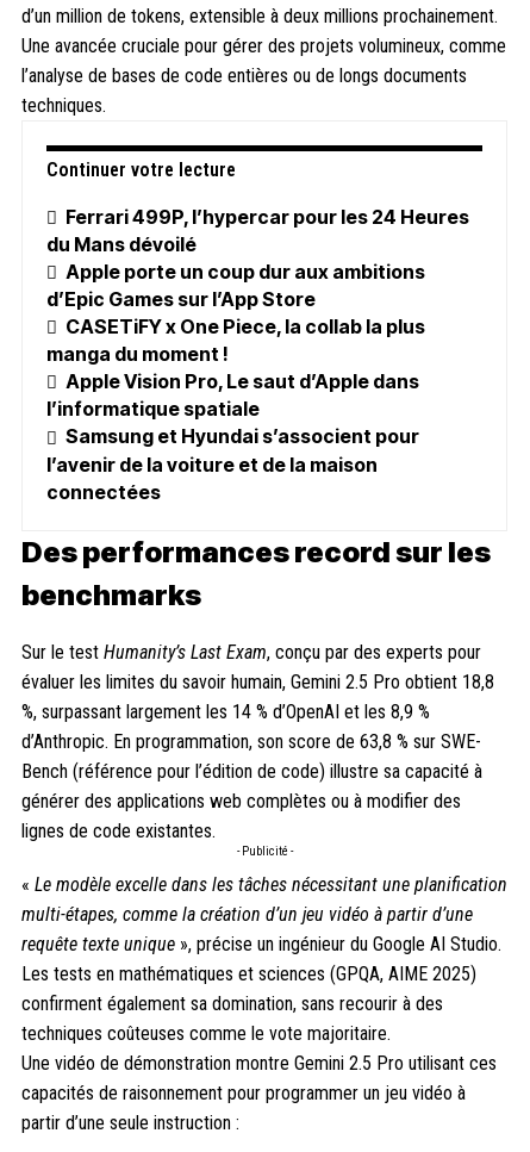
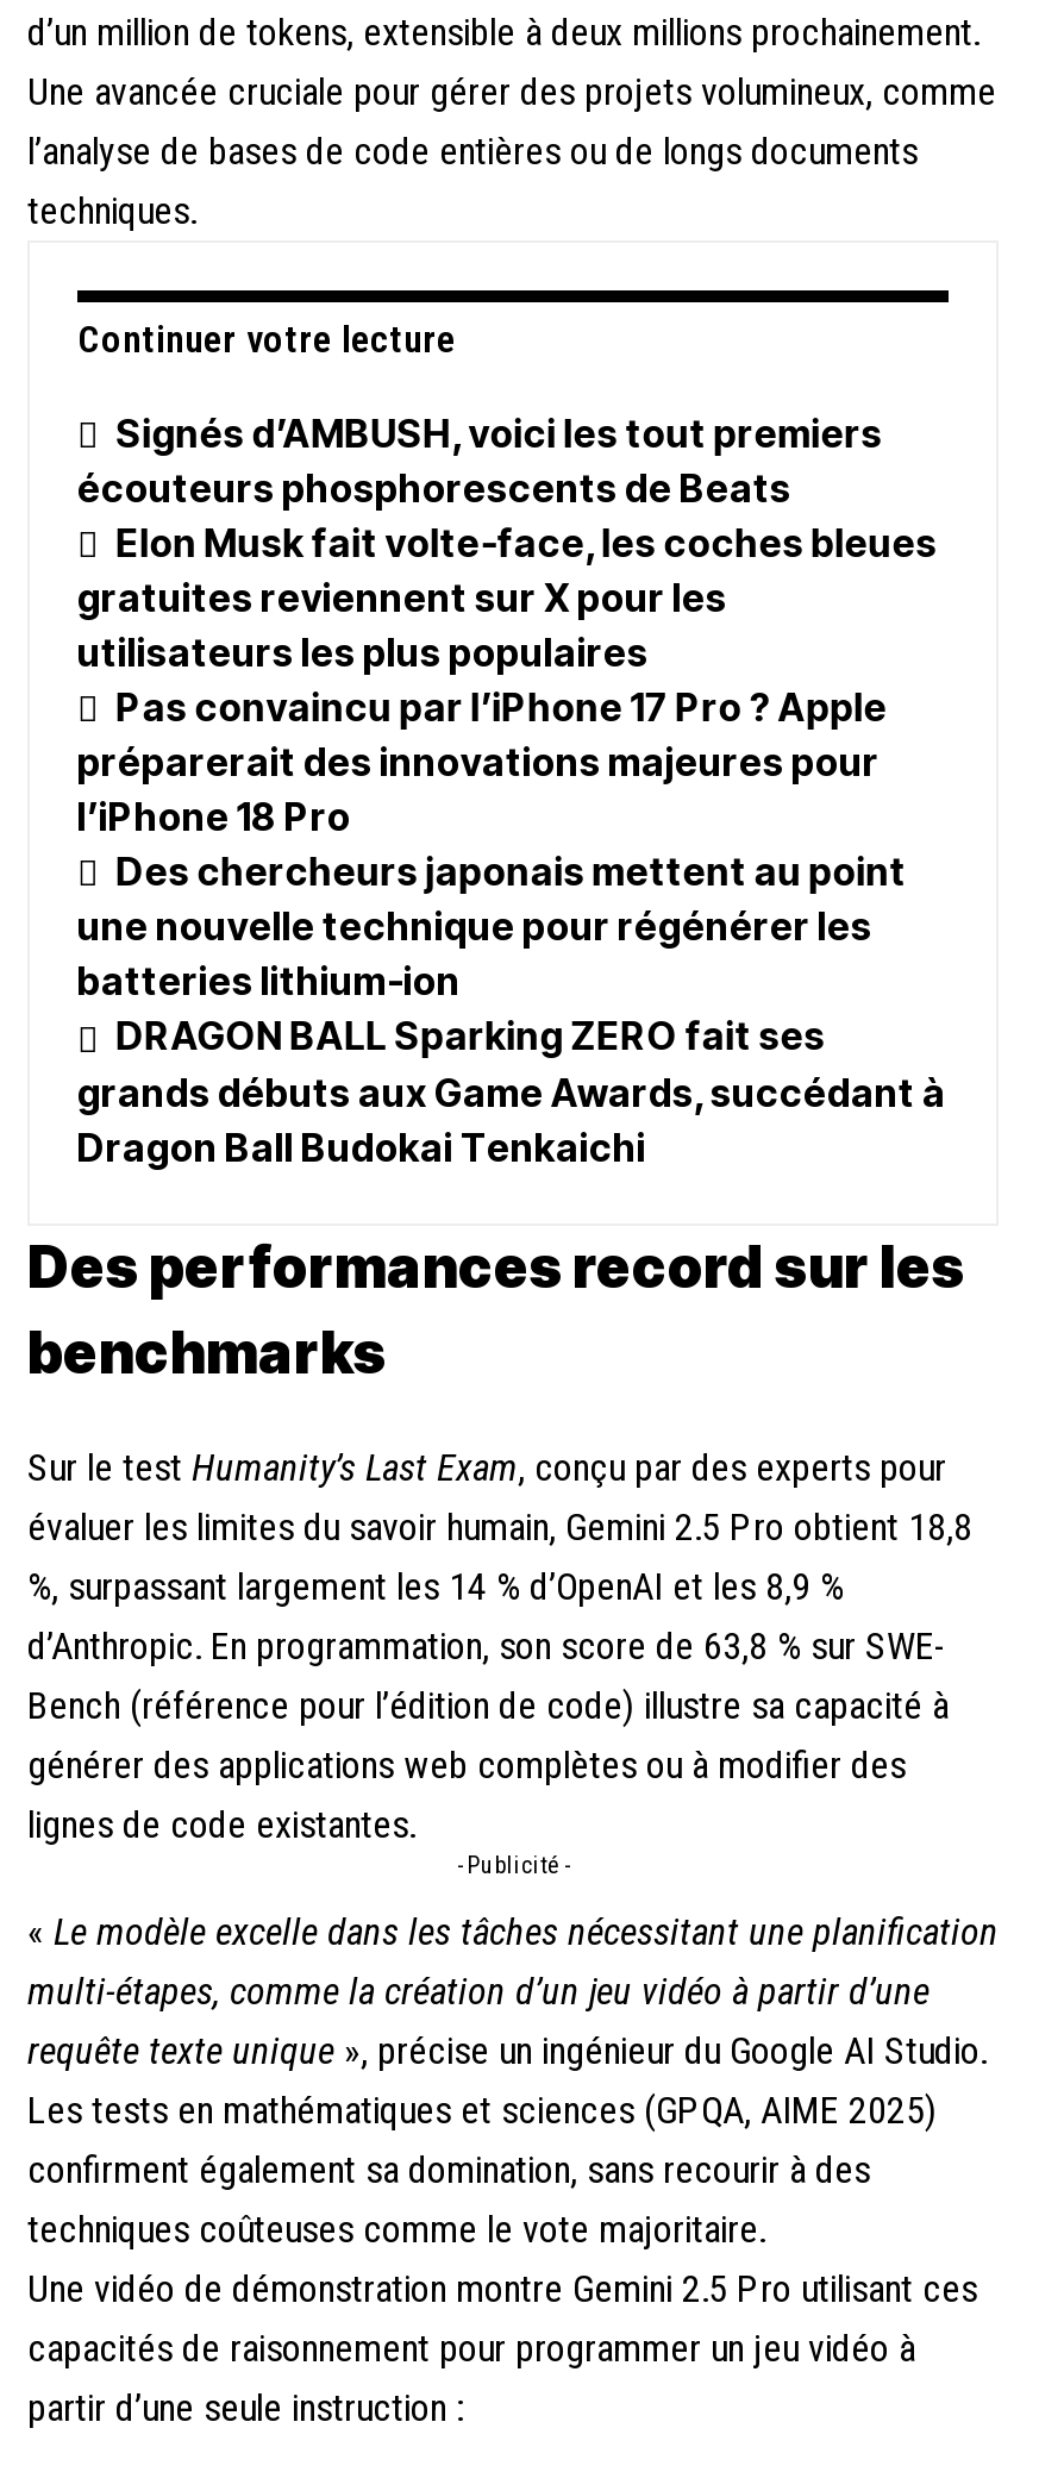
- Ferrari 499P, l’hypercar pour les 24 Heures
- du Mans dévoilé
- Apple porte un coup dur aux ambitions
- d’Epic Games sur l’App Store
- CASETiFY x One Piece, la collab la plus
- manga du moment !
- Apple Vision Pro, Le saut d’Apple dans
- l’informatique spatiale
- Samsung et Hyundai s’associent pour
- l’avenir de la voiture et de la maison
- connectées
+ Signés d’AMBUSH, voici les tout premiers
+ écouteurs phosphorescents de Beats
+ Elon Musk fait volte-face, les coches bleues
+ gratuites reviennent sur X pour les
+ utilisateurs les plus populaires
+ Pas convaincu par l’iPhone 17 Pro ? Apple
+ préparerait des innovations majeures pour
+ l’iPhone 18 Pro
+ Des chercheurs japonais mettent au point
+ une nouvelle technique pour régénérer les
+ batteries lithium-ion
+ DRAGON BALL Sparking ZERO fait ses
+ grands débuts aux Game Awards, succédant à
+ Dragon Ball Budokai Tenkaichi
